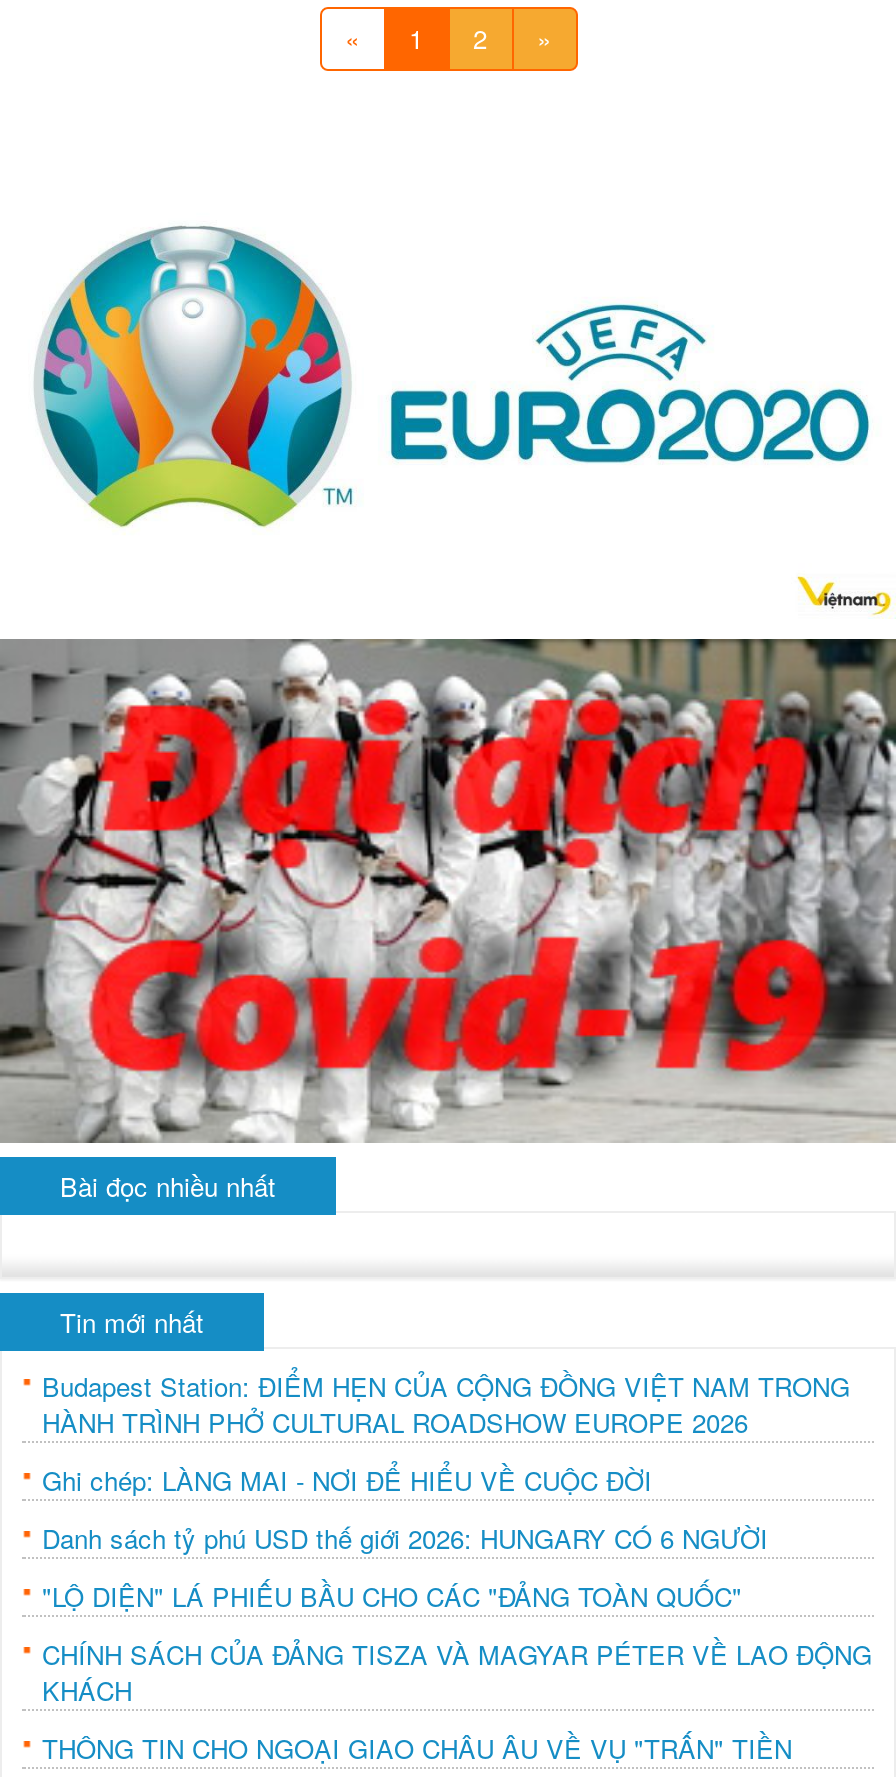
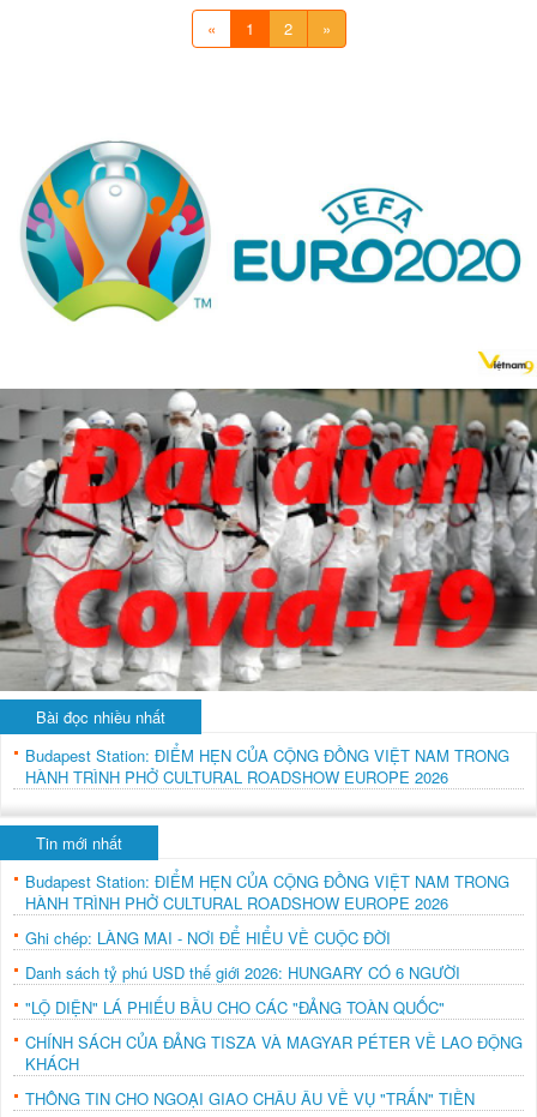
+ Budapest Station: ĐIỂM HẸN CỦA CỘNG ĐỒNG VIỆT NAM TRONG
+ HÀNH TRÌNH PHỞ CULTURAL ROADSHOW EUROPE 2026
